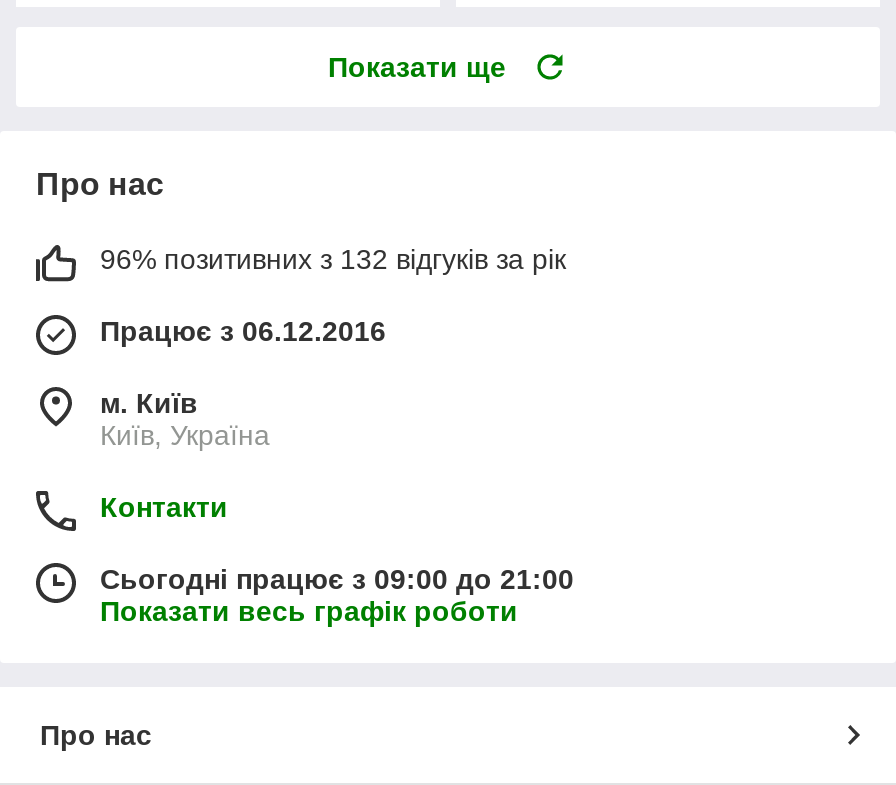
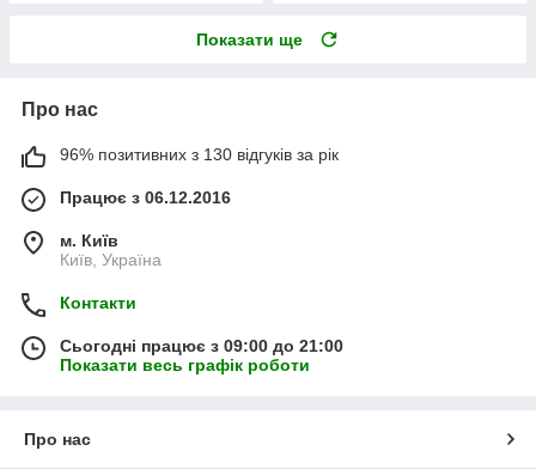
- 96% позитивних з 132 відгуків за рік
+ 96% позитивних з 130 відгуків за рік
